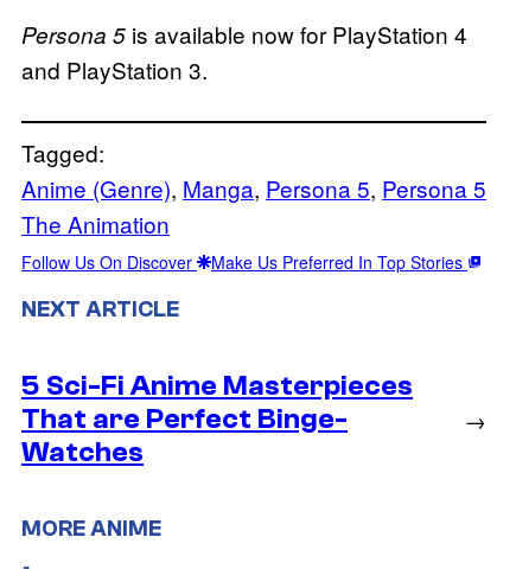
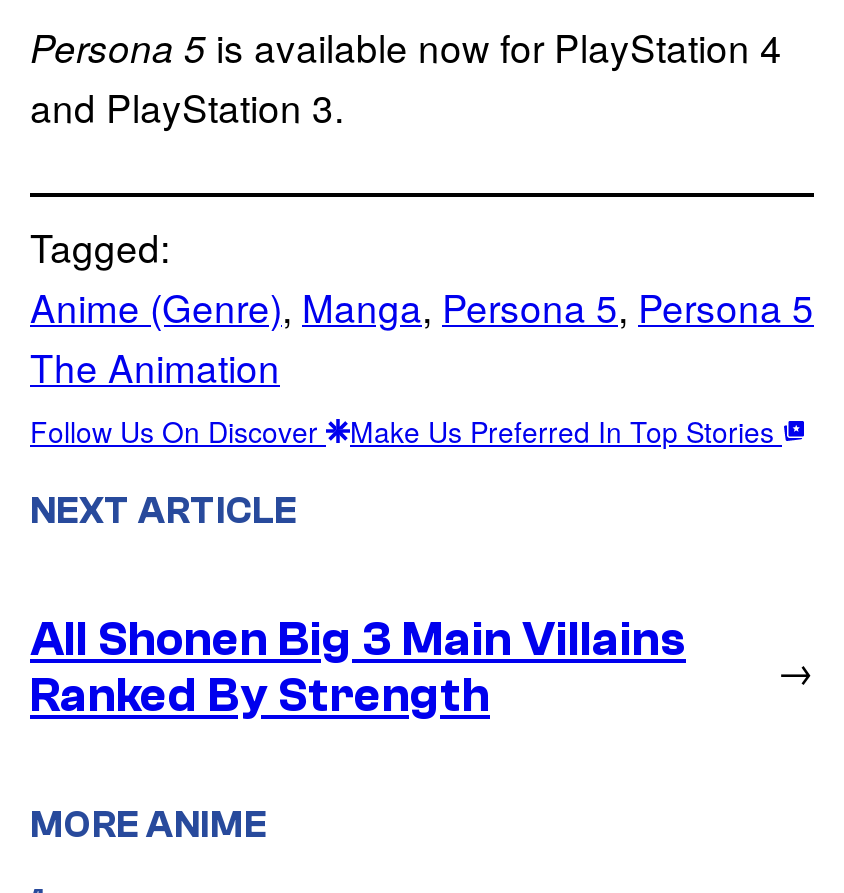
- 5 Sci-Fi Anime Masterpieces
- That are Perfect Binge-
- Watches
+ All Shonen Big 3 Main Villains
+ Ranked By Strength
